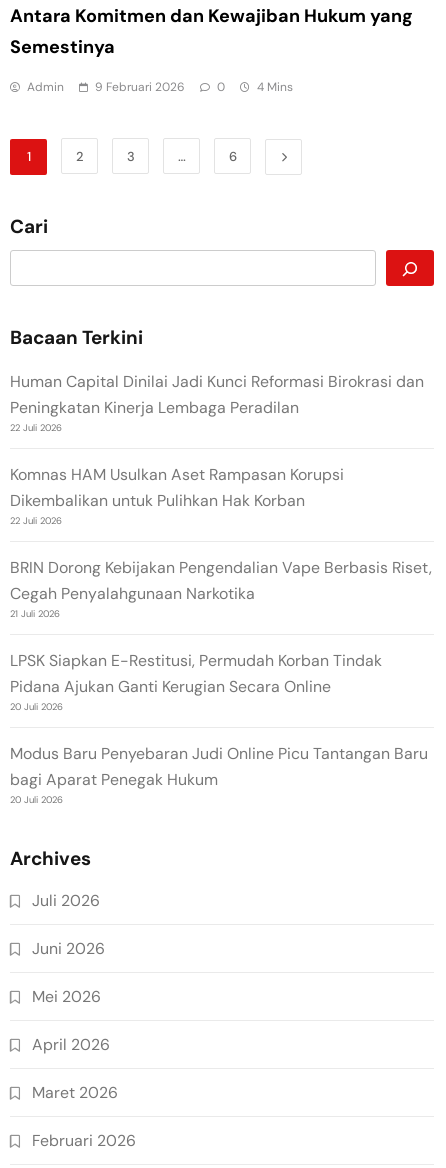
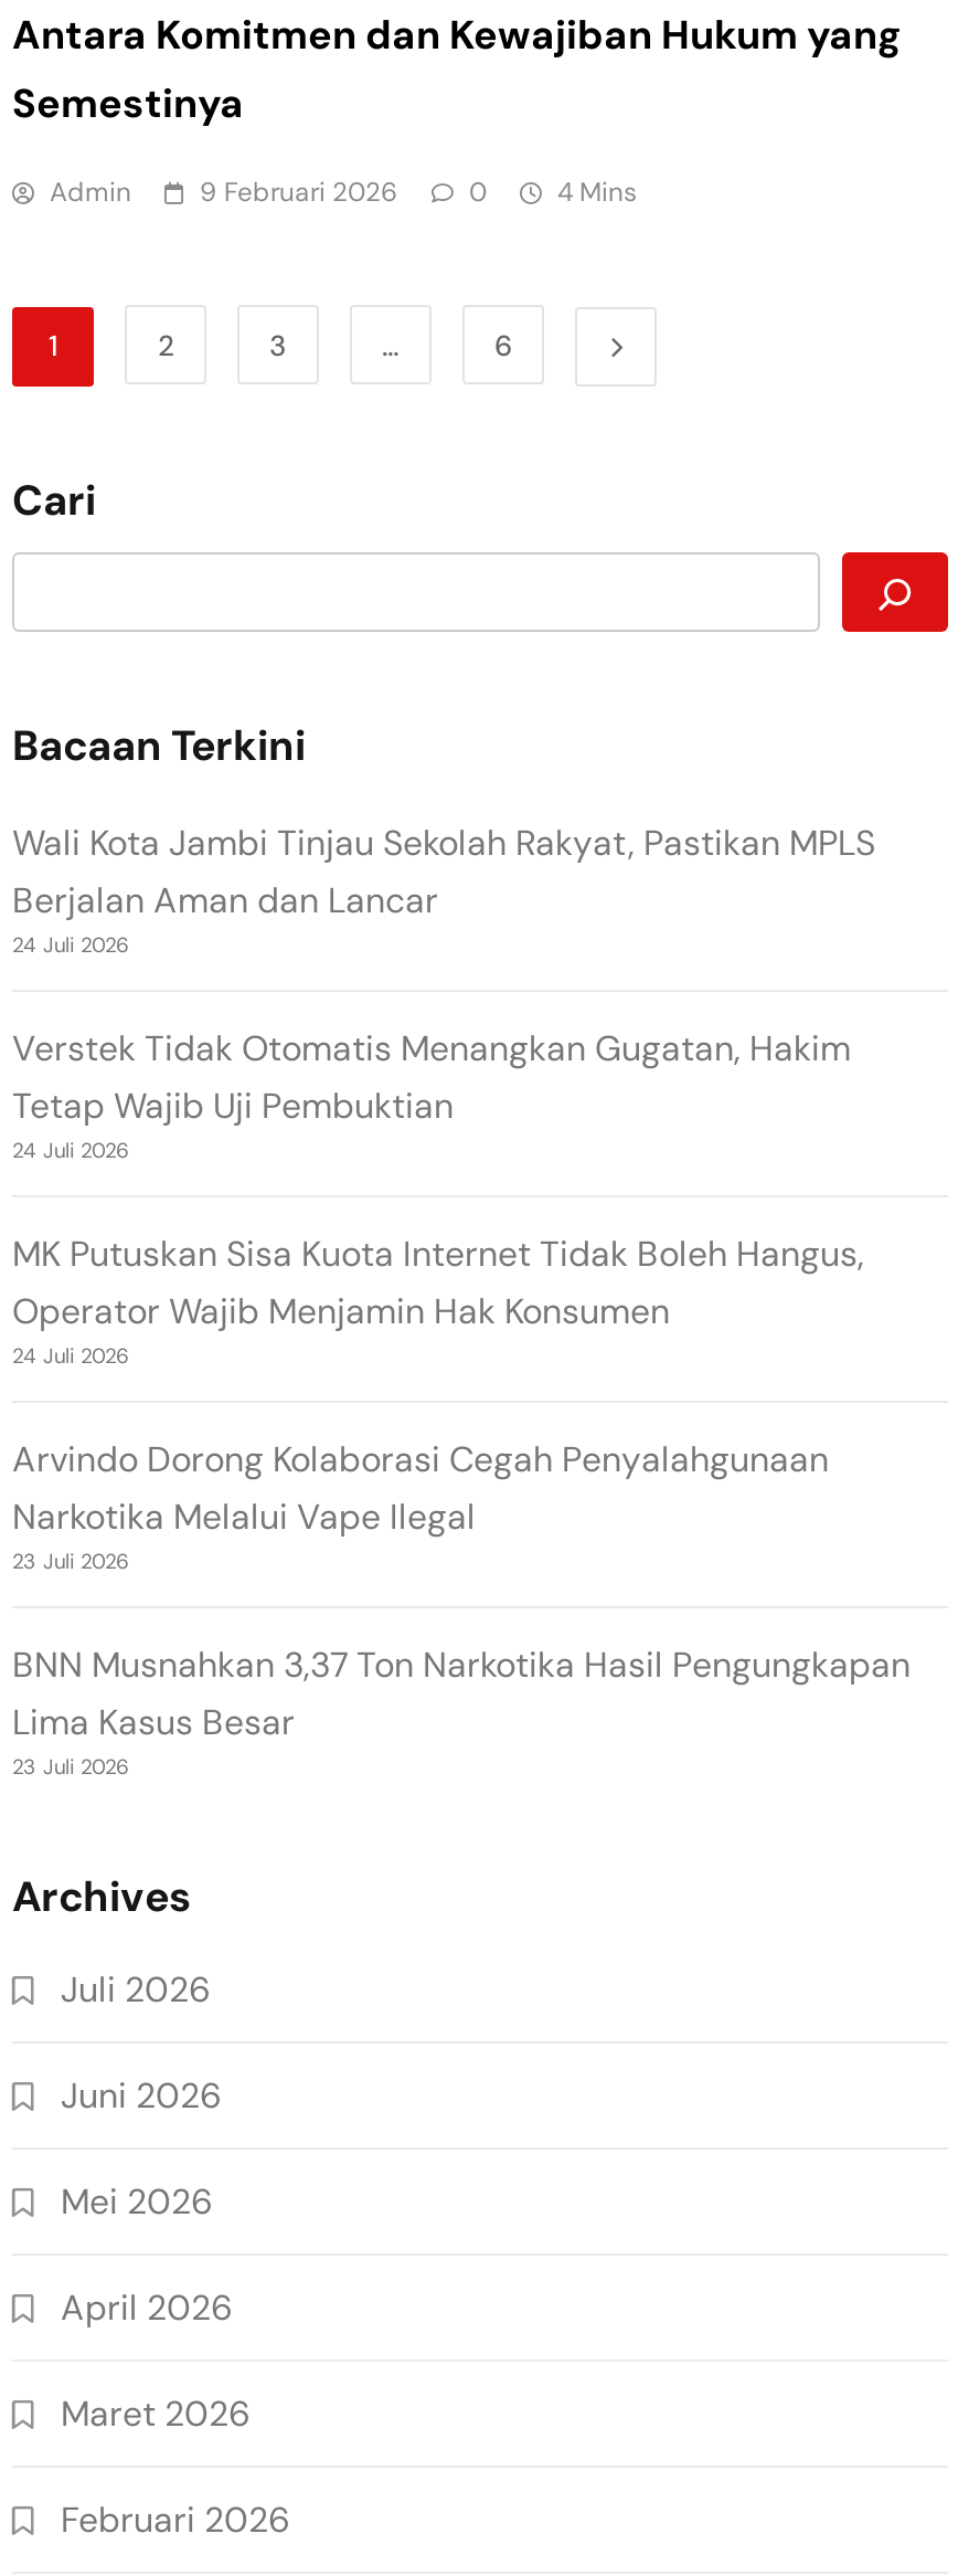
- Human Capital Dinilai Jadi Kunci Reformasi Birokrasi dan
- Peningkatan Kinerja Lembaga Peradilan
- 22 Juli 2026
+ Wali Kota Jambi Tinjau Sekolah Rakyat, Pastikan MPLS
+ Berjalan Aman dan Lancar
+ 24 Juli 2026

- Komnas HAM Usulkan Aset Rampasan Korupsi
- Dikembalikan untuk Pulihkan Hak Korban
- 22 Juli 2026
+ Verstek Tidak Otomatis Menangkan Gugatan, Hakim
+ Tetap Wajib Uji Pembuktian
+ 24 Juli 2026

- BRIN Dorong Kebijakan Pengendalian Vape Berbasis Riset,
- Cegah Penyalahgunaan Narkotika
- 21 Juli 2026
+ MK Putuskan Sisa Kuota Internet Tidak Boleh Hangus,
+ Operator Wajib Menjamin Hak Konsumen
+ 24 Juli 2026

- LPSK Siapkan E-Restitusi, Permudah Korban Tindak
- Pidana Ajukan Ganti Kerugian Secara Online
- 20 Juli 2026
+ Arvindo Dorong Kolaborasi Cegah Penyalahgunaan
+ Narkotika Melalui Vape Ilegal
+ 23 Juli 2026

- Modus Baru Penyebaran Judi Online Picu Tantangan Baru
- bagi Aparat Penegak Hukum
- 20 Juli 2026
+ BNN Musnahkan 3,37 Ton Narkotika Hasil Pengungkapan
+ Lima Kasus Besar
+ 23 Juli 2026
